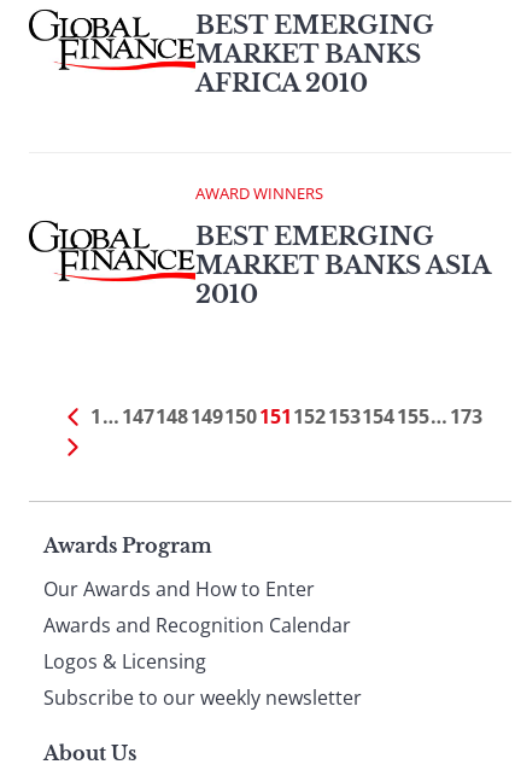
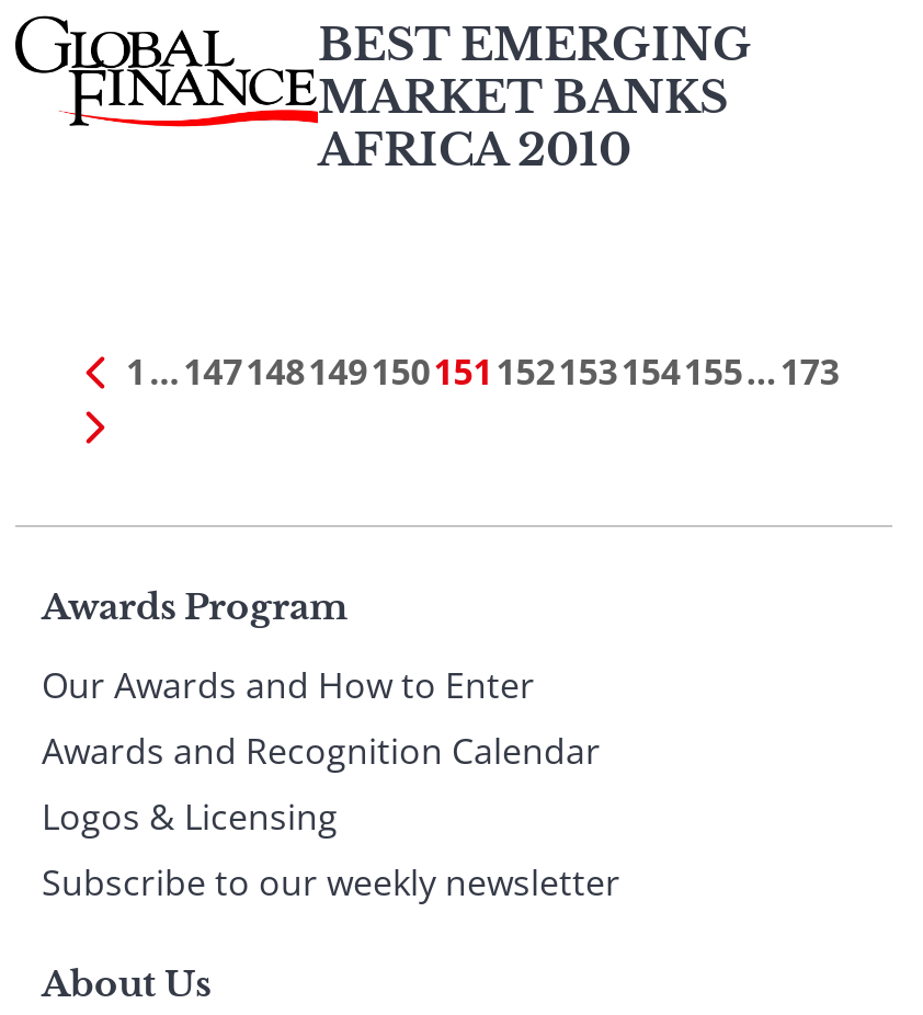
- AWARD WINNERS
- BEST EMERGING
- MARKET BANKS ASIA
- 2010
